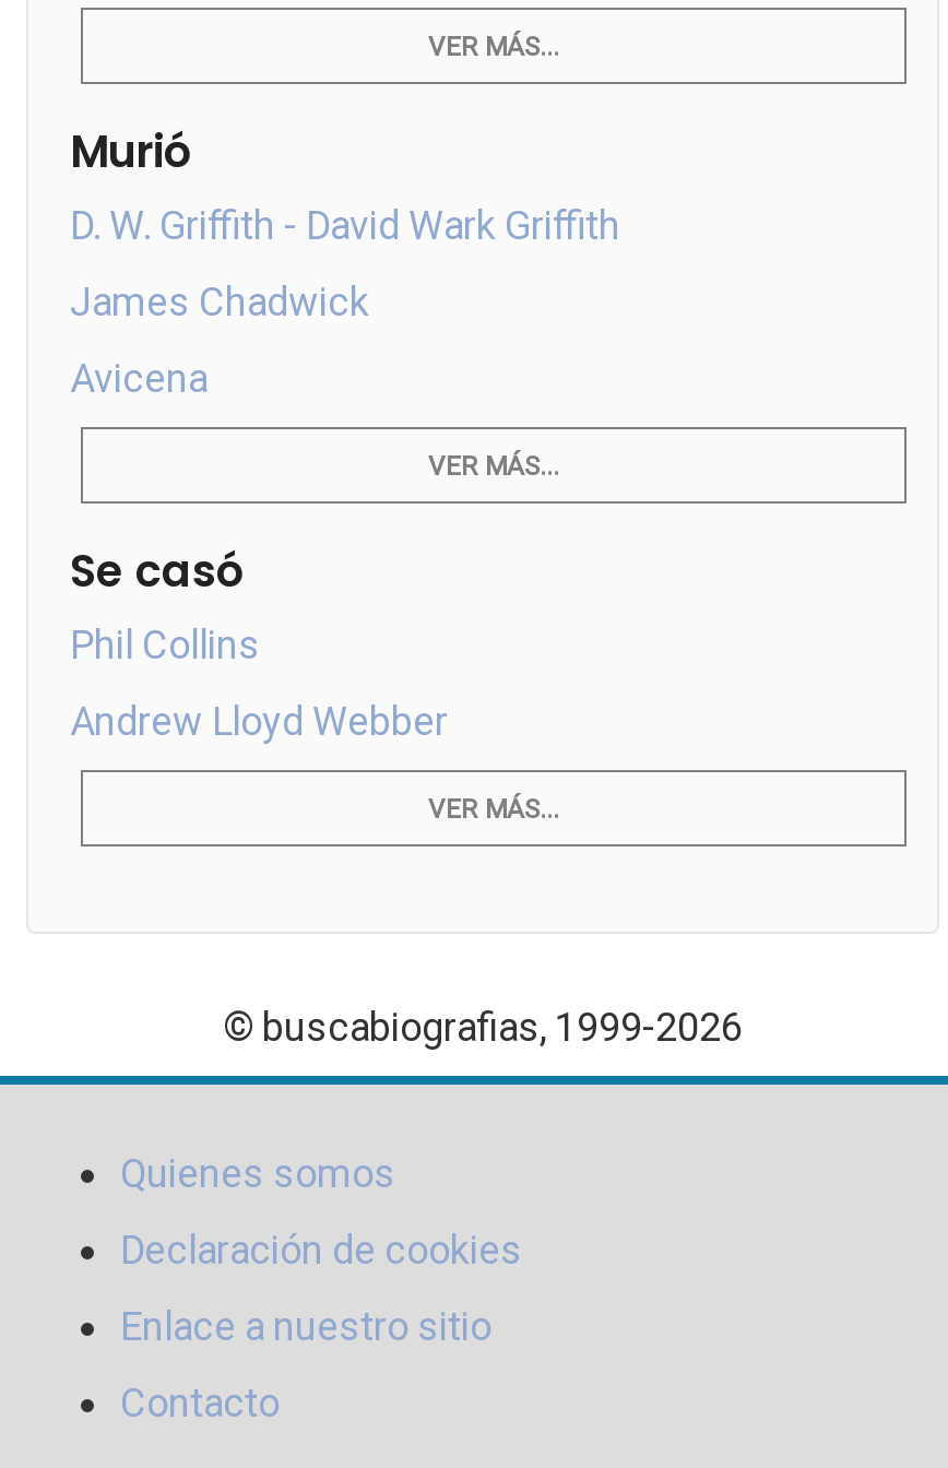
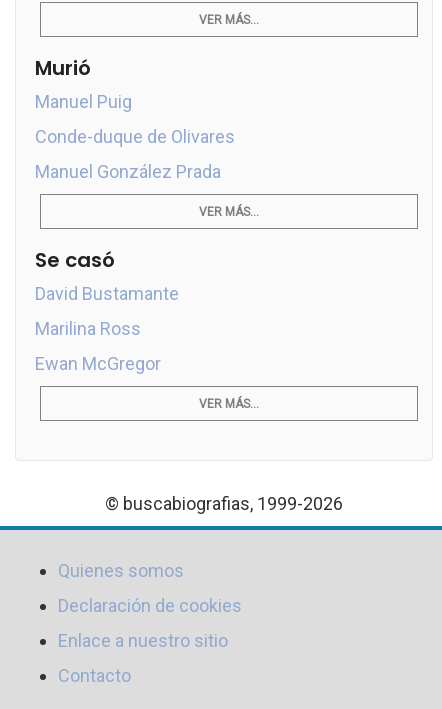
- D. W. Griffith - David Wark Griffith
+ Manuel Puig

- James Chadwick
+ Conde-duque de Olivares

- Avicena
+ Manuel González Prada

- Phil Collins
- Andrew Lloyd Webber
+ David Bustamante
+ Marilina Ross
+ Ewan McGregor
